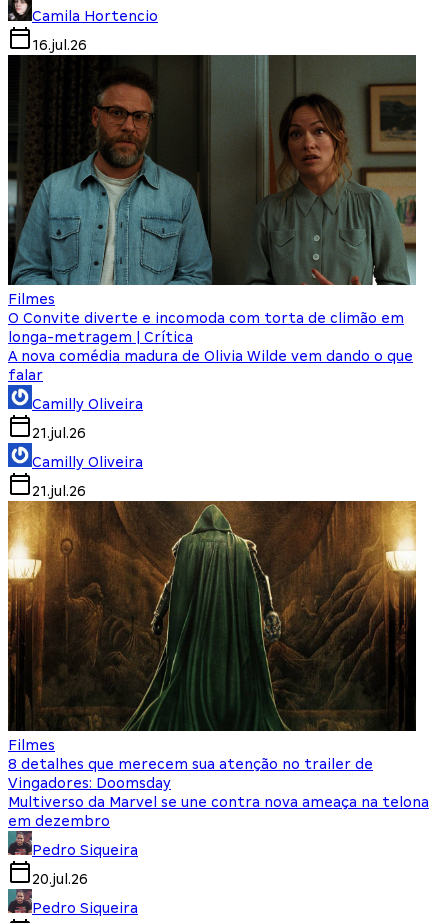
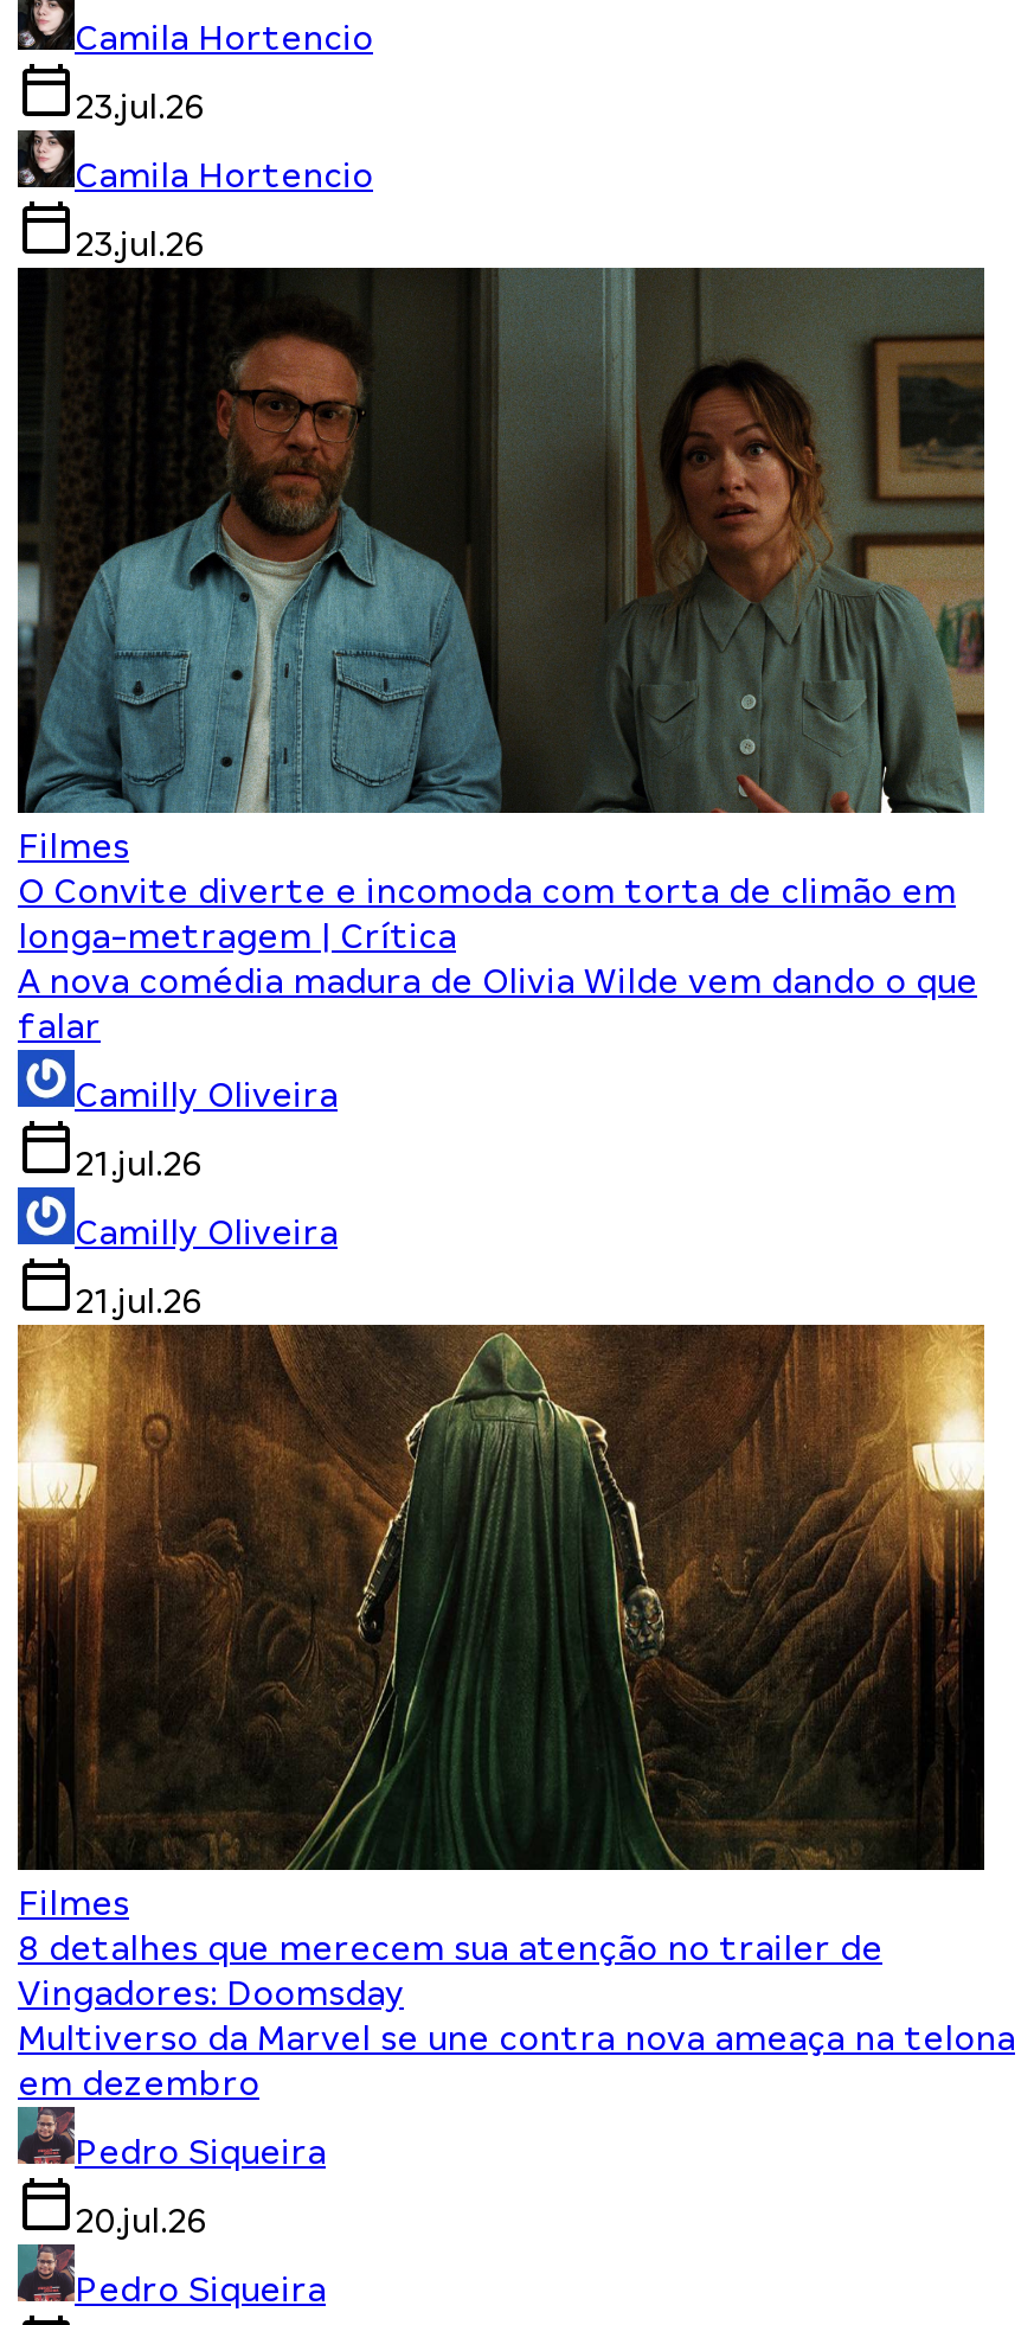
- 16.jul.26
+ 23.jul.26
+ Camila Hortencio
+ 23.jul.26
